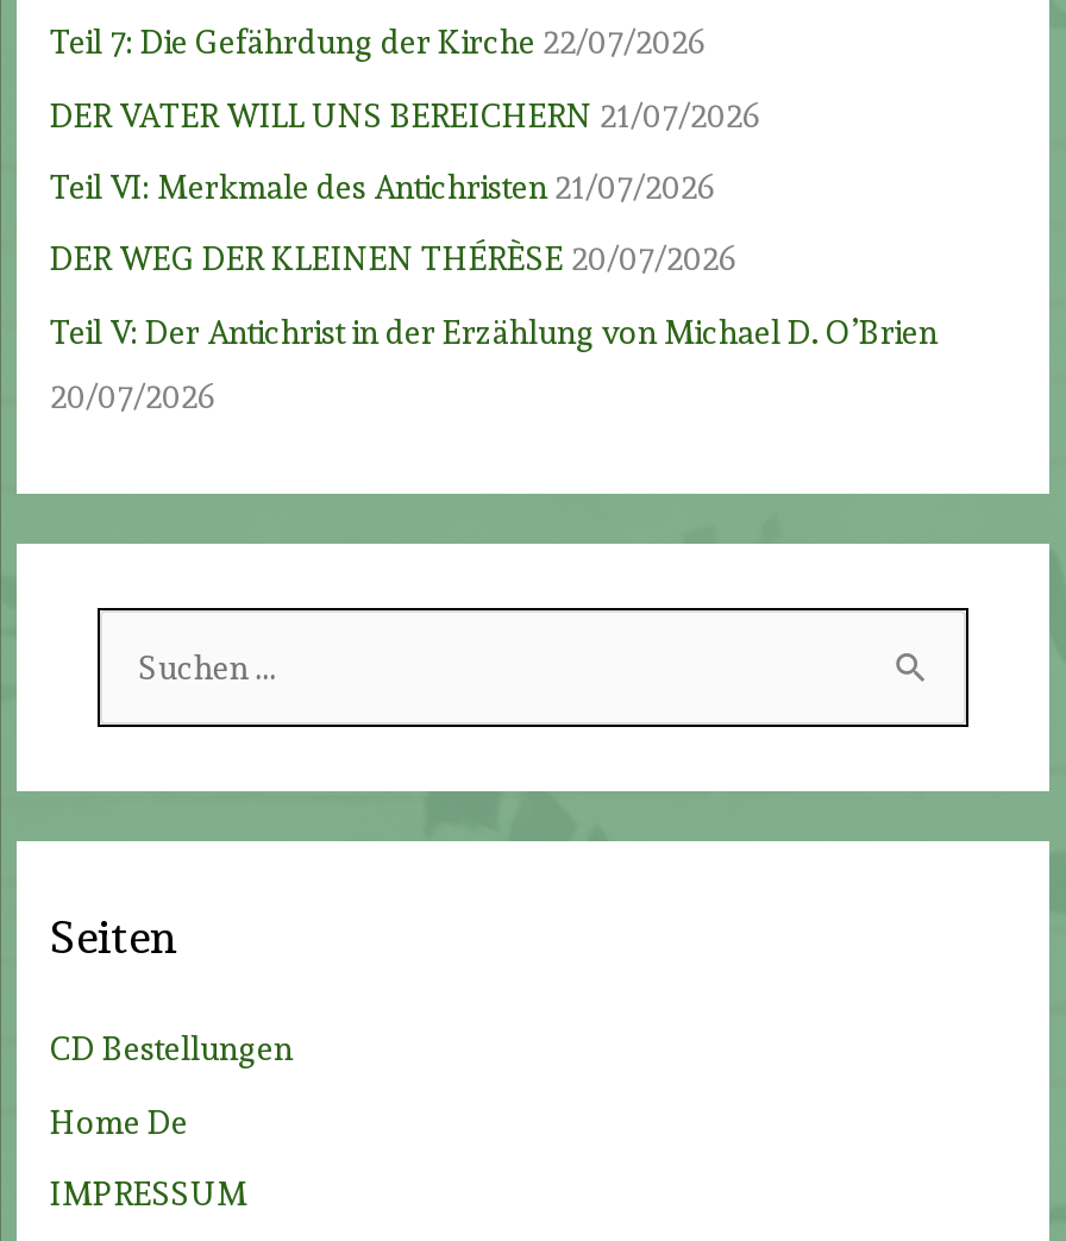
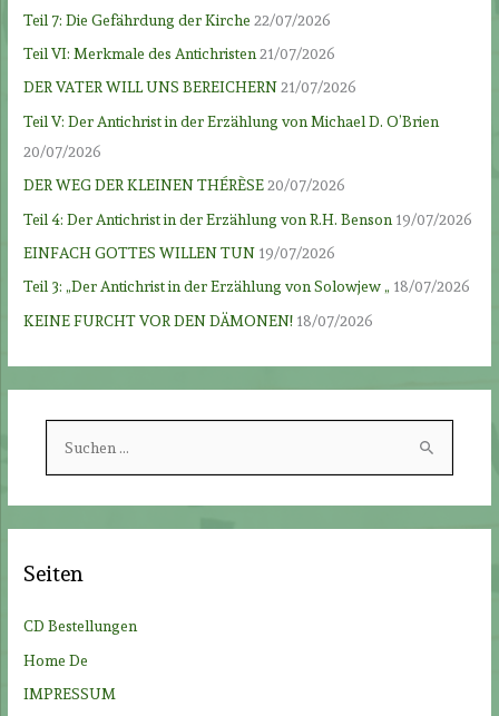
moved down: DER VATER WILL UNS BEREICHERN 21/07/2026

moved up: Teil VI: Merkmale des Antichristen 21/07/2026

moved down: DER WEG DER KLEINEN THÉRÈSE 20/07/2026

moved up: Teil V: Der Antichrist in der Erzählung von Michael D. O’Brien | 20/07/2026

+ Teil 4: Der Antichrist in der Erzählung von R.H. Benson 19/07/2026
+ EINFACH GOTTES WILLEN TUN 19/07/2026
+ Teil 3: „Der Antichrist in der Erzählung von Solowjew „ 18/07/2026
+ KEINE FURCHT VOR DEN DÄMONEN! 18/07/2026
